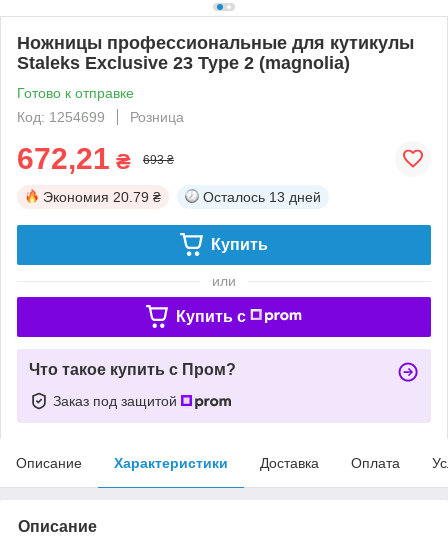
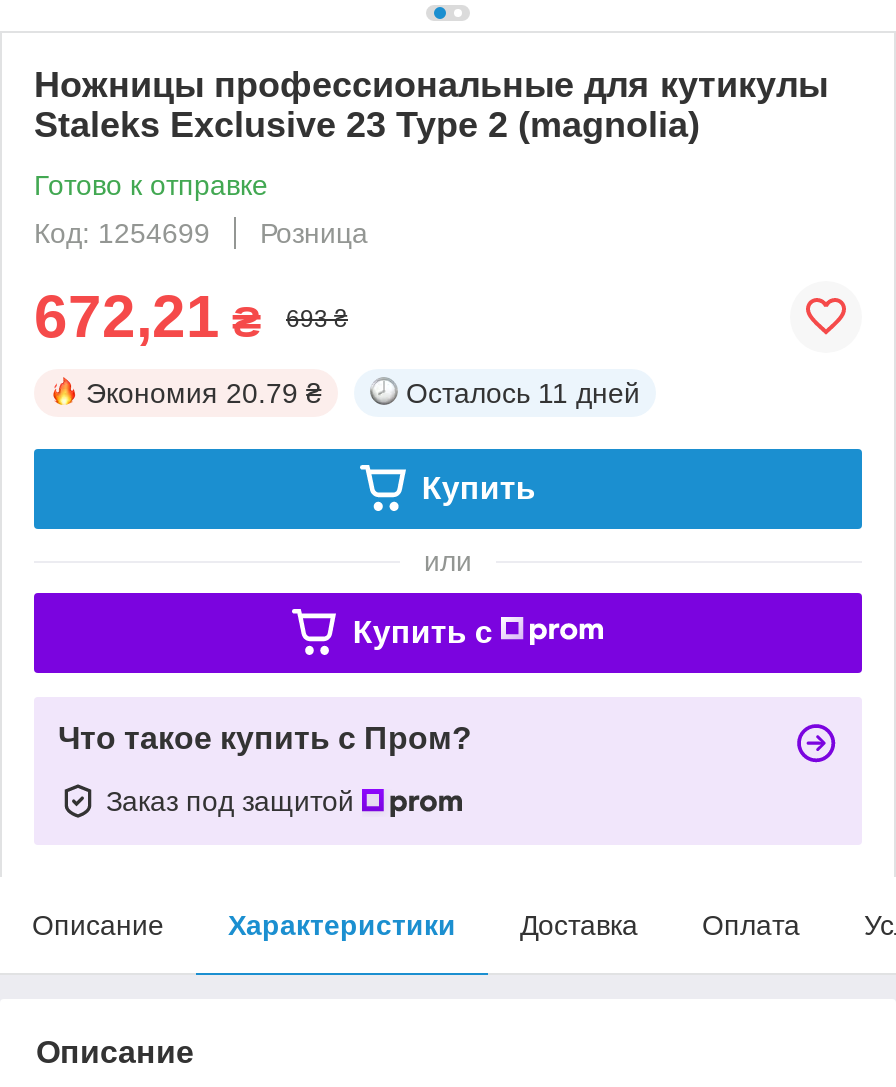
- Осталось 13 дней
+ Осталось 11 дней
